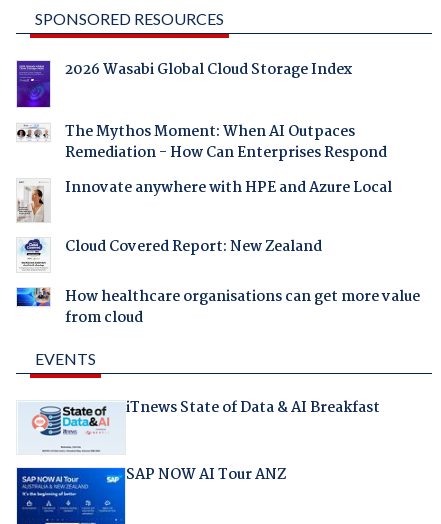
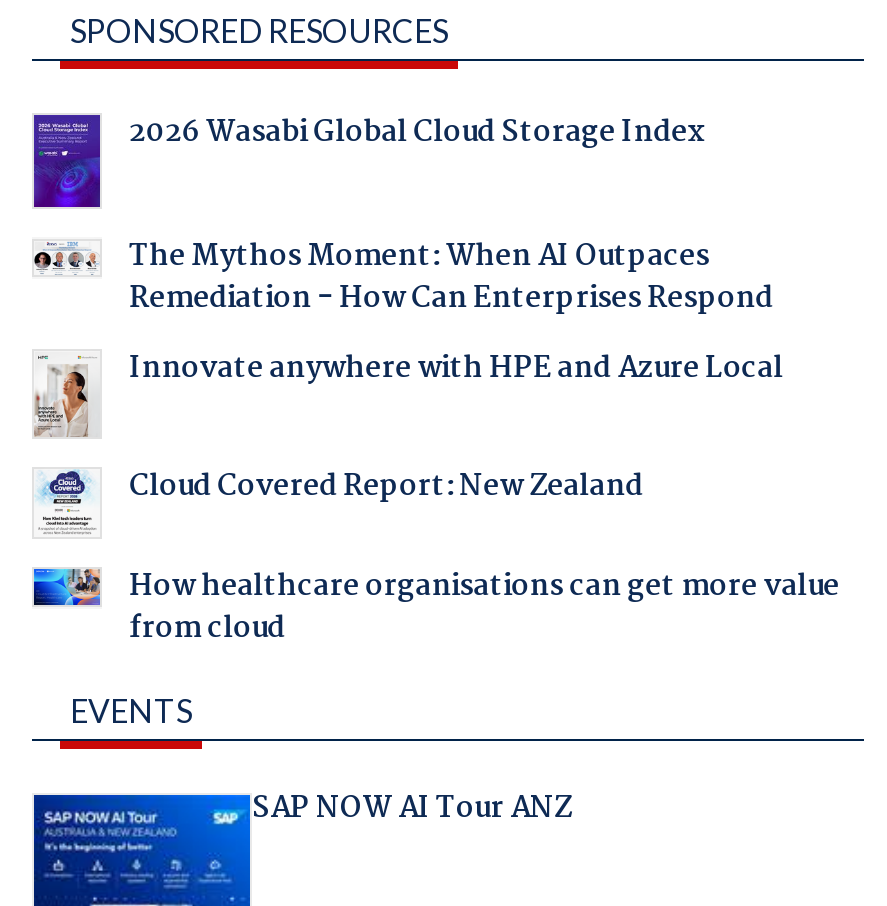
- [image]
- iTnews State of Data & AI Breakfast
